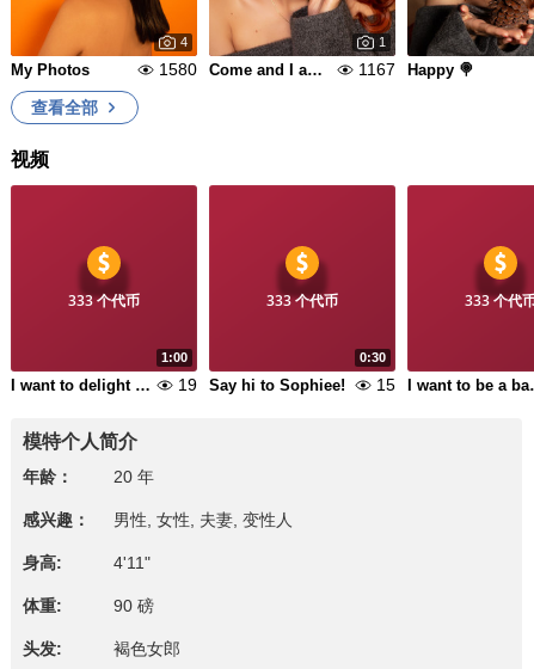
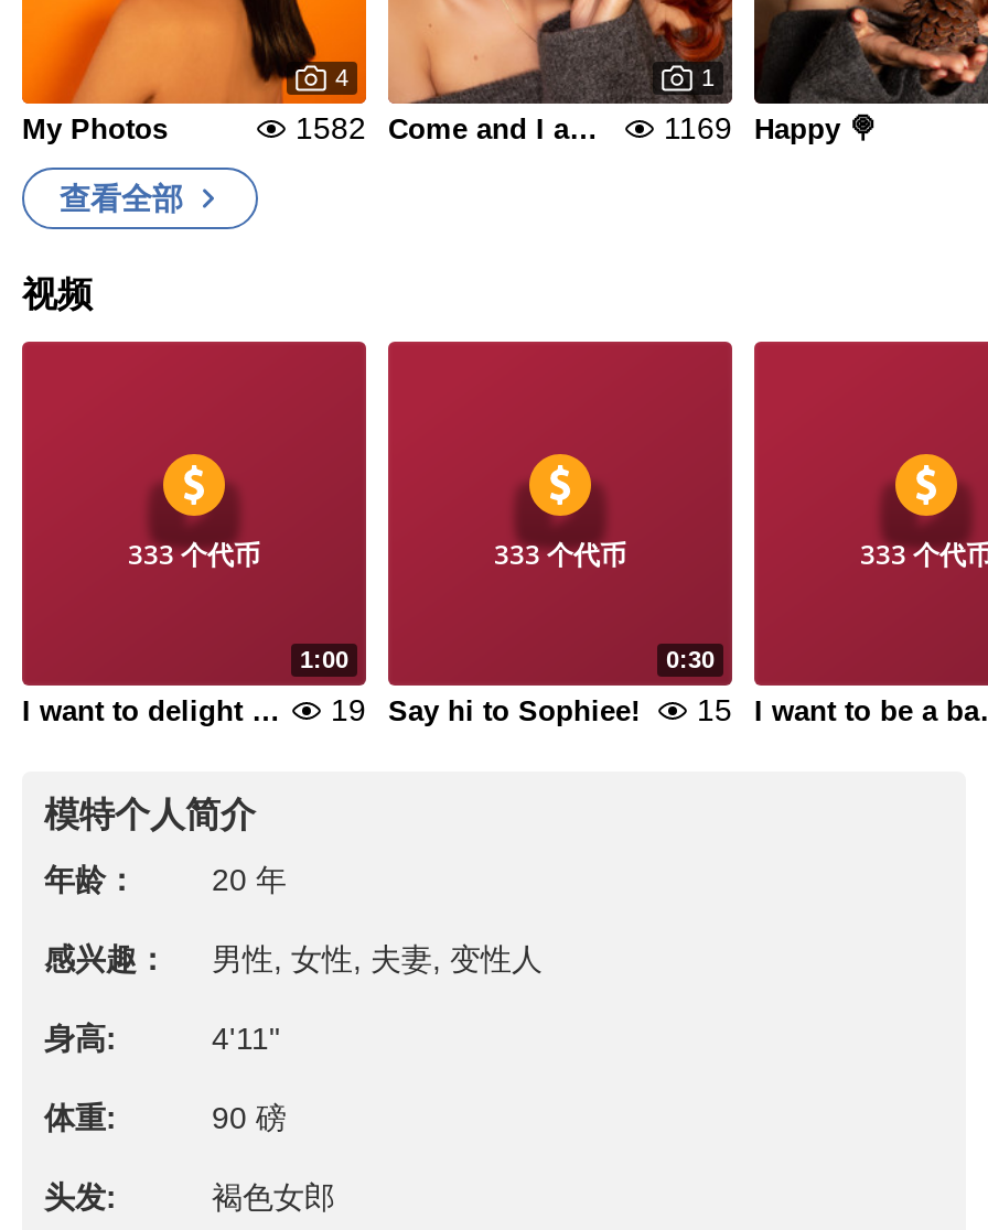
- 1580
+ 1582

- 1167
+ 1169
